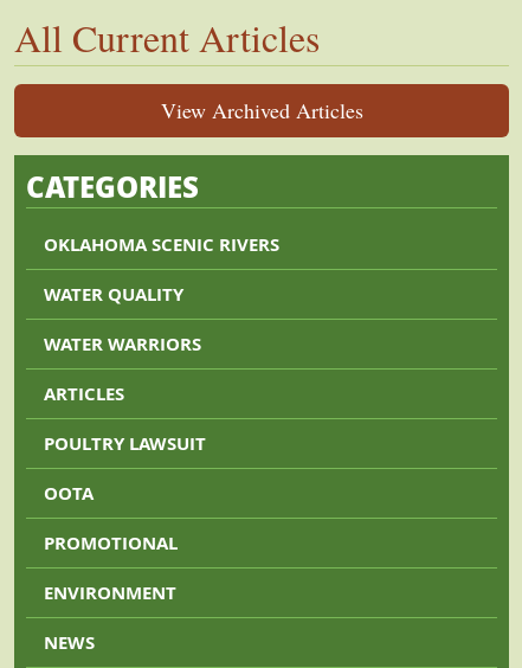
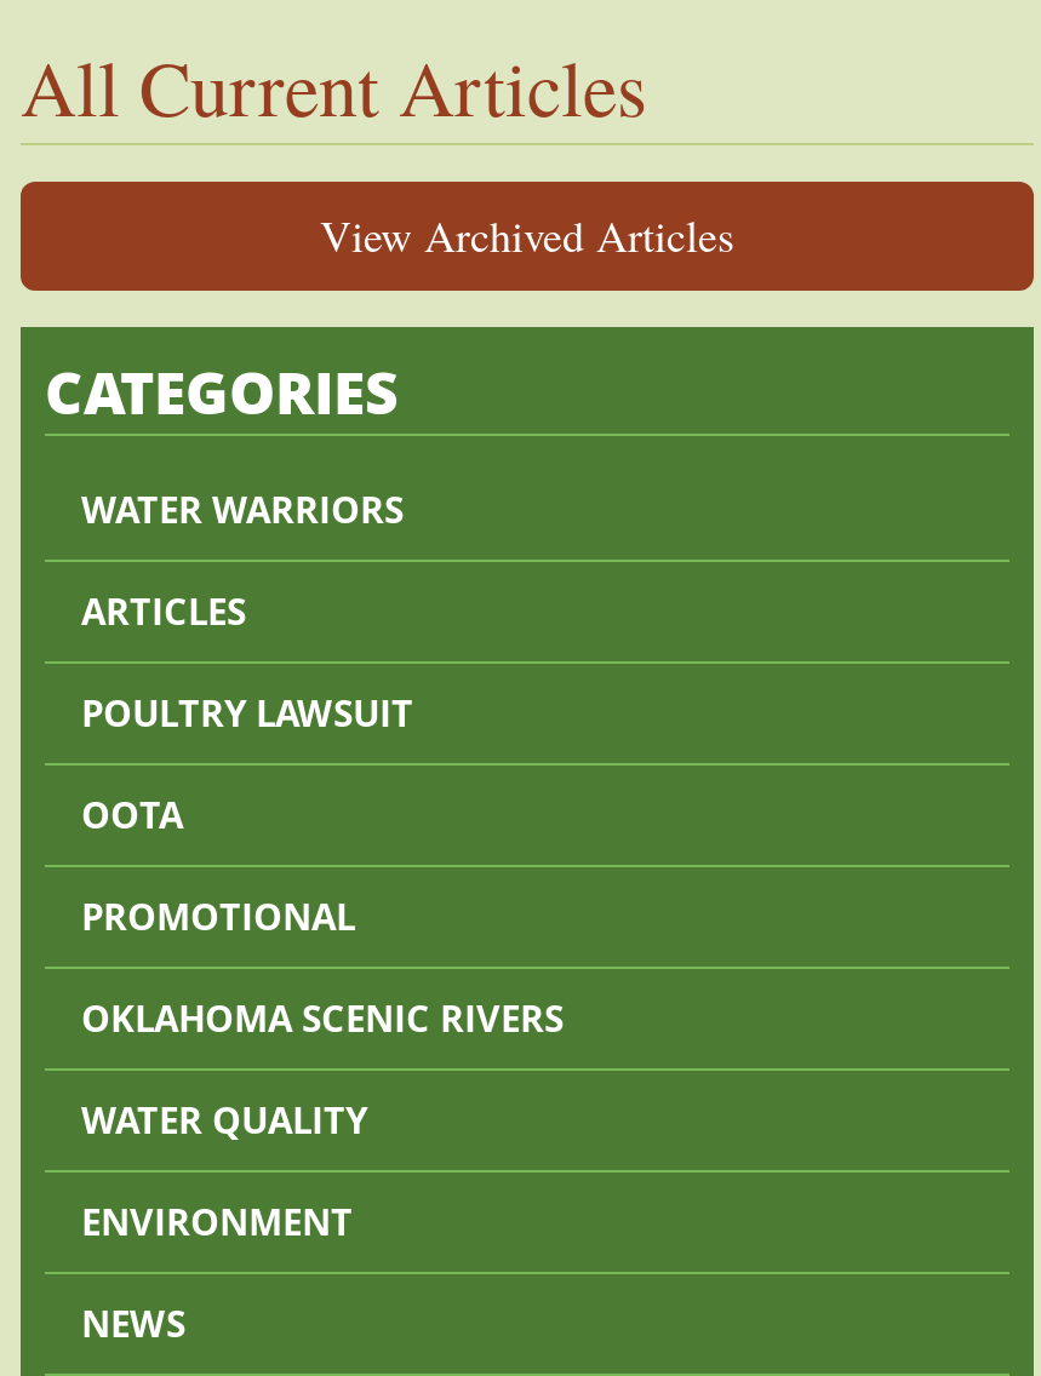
moved down: OKLAHOMA SCENIC RIVERS | WATER QUALITY

moved up: WATER WARRIORS | ARTICLES | POULTRY LAWSUIT | OOTA | PROMOTIONAL
